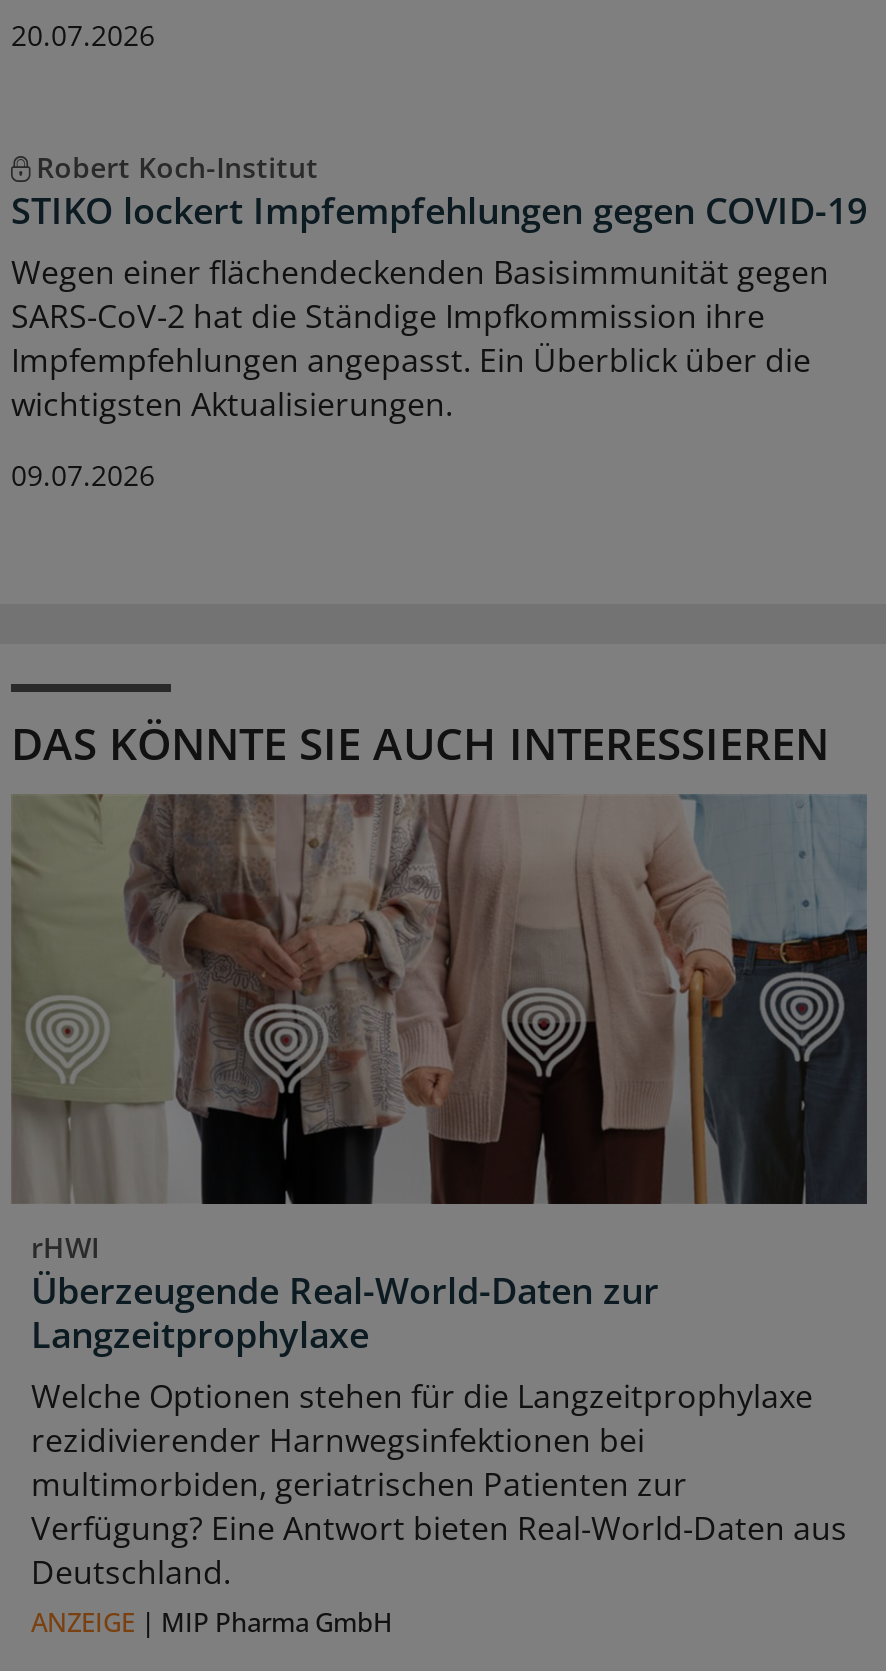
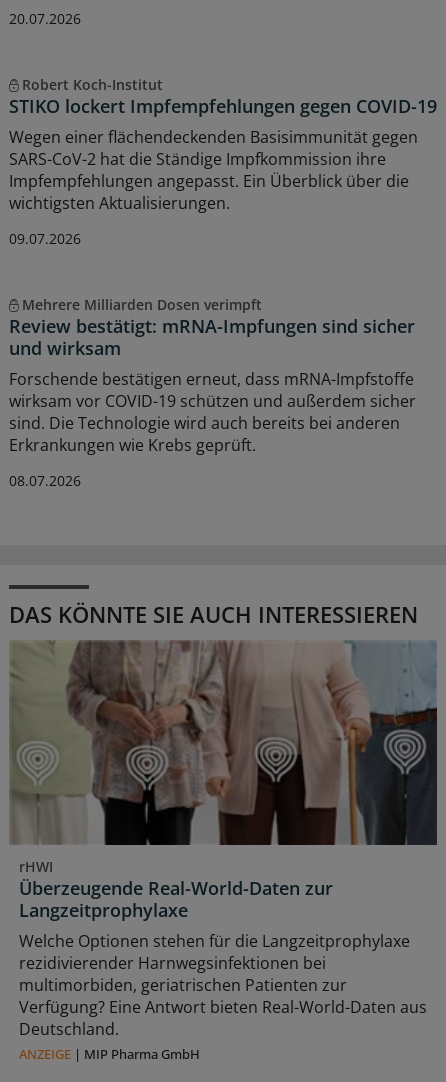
+ Mehrere Milliarden Dosen verimpft
+ Review bestätigt: mRNA-Impfungen sind sicher
+ und wirksam
+ Forschende bestätigen erneut, dass mRNA-Impfstoffe
+ wirksam vor COVID-19 schützen und außerdem sicher
+ sind. Die Technologie wird auch bereits bei anderen
+ Erkrankungen wie Krebs geprüft.
+ 08.07.2026
